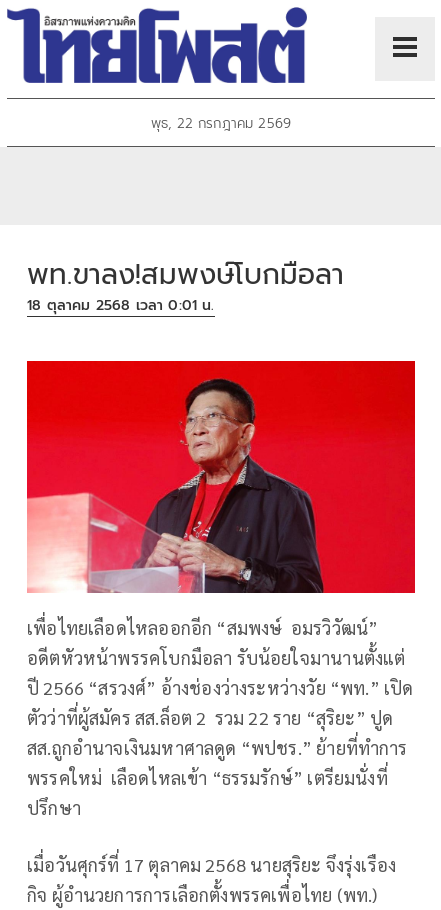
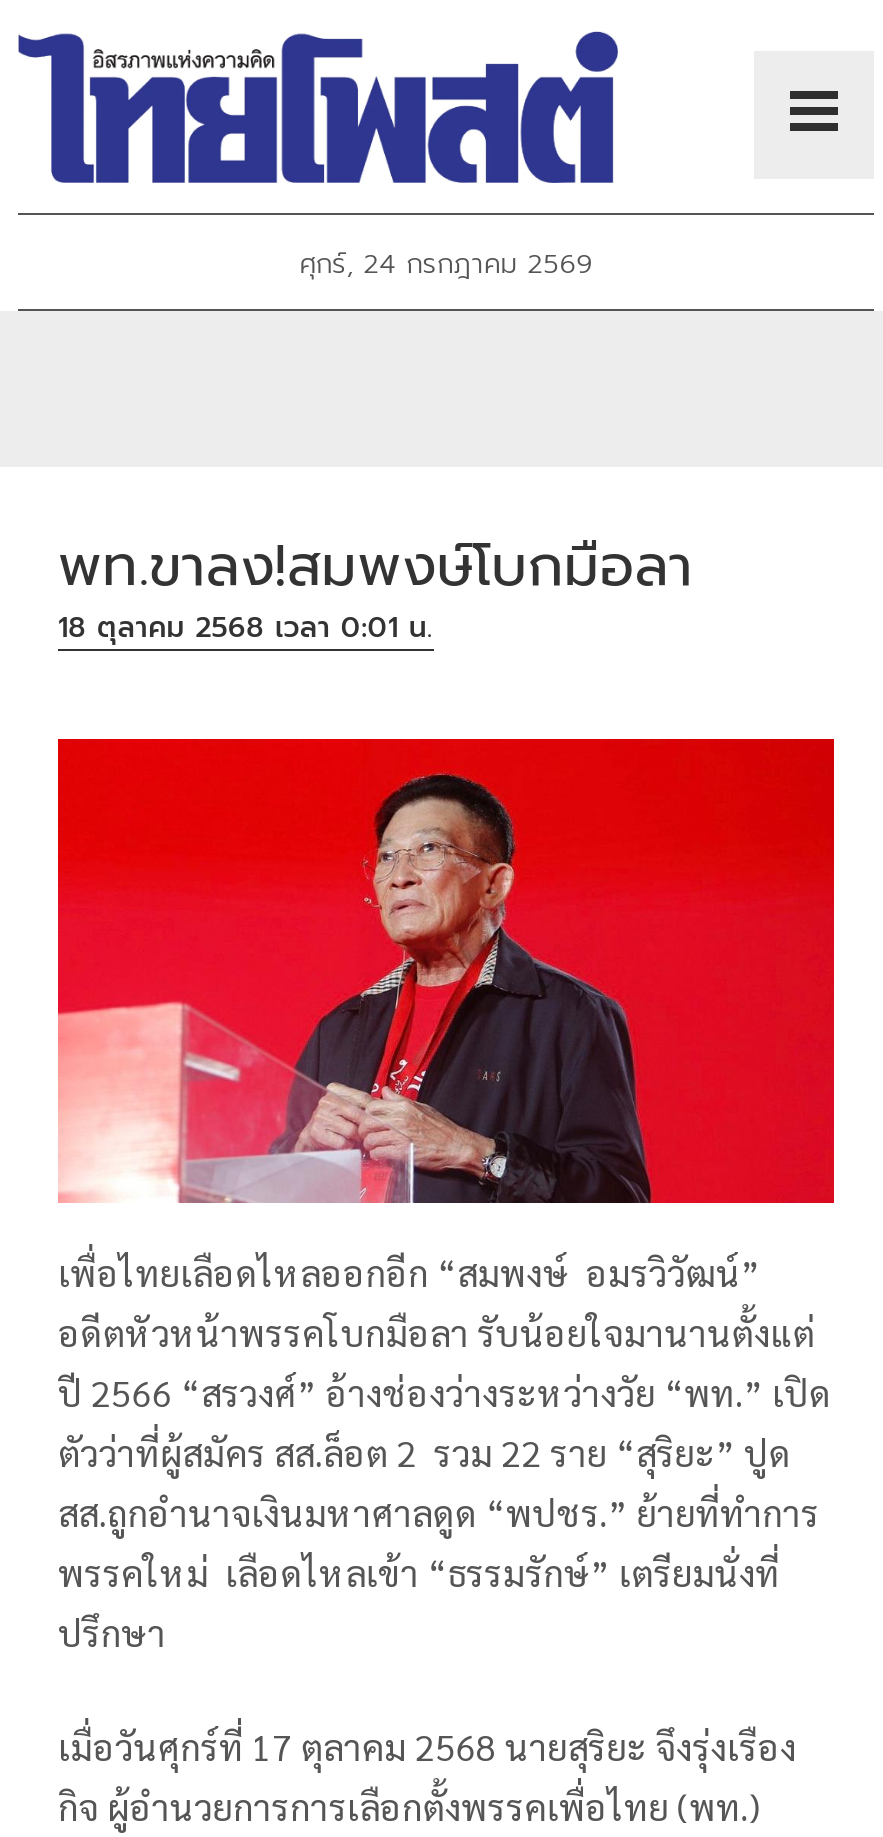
- พุธ, 22 กรกฎาคม 2569
+ ศุกร์, 24 กรกฎาคม 2569
